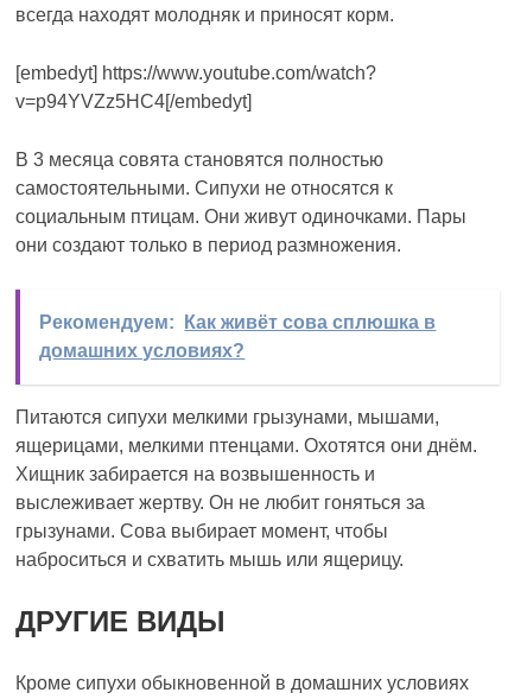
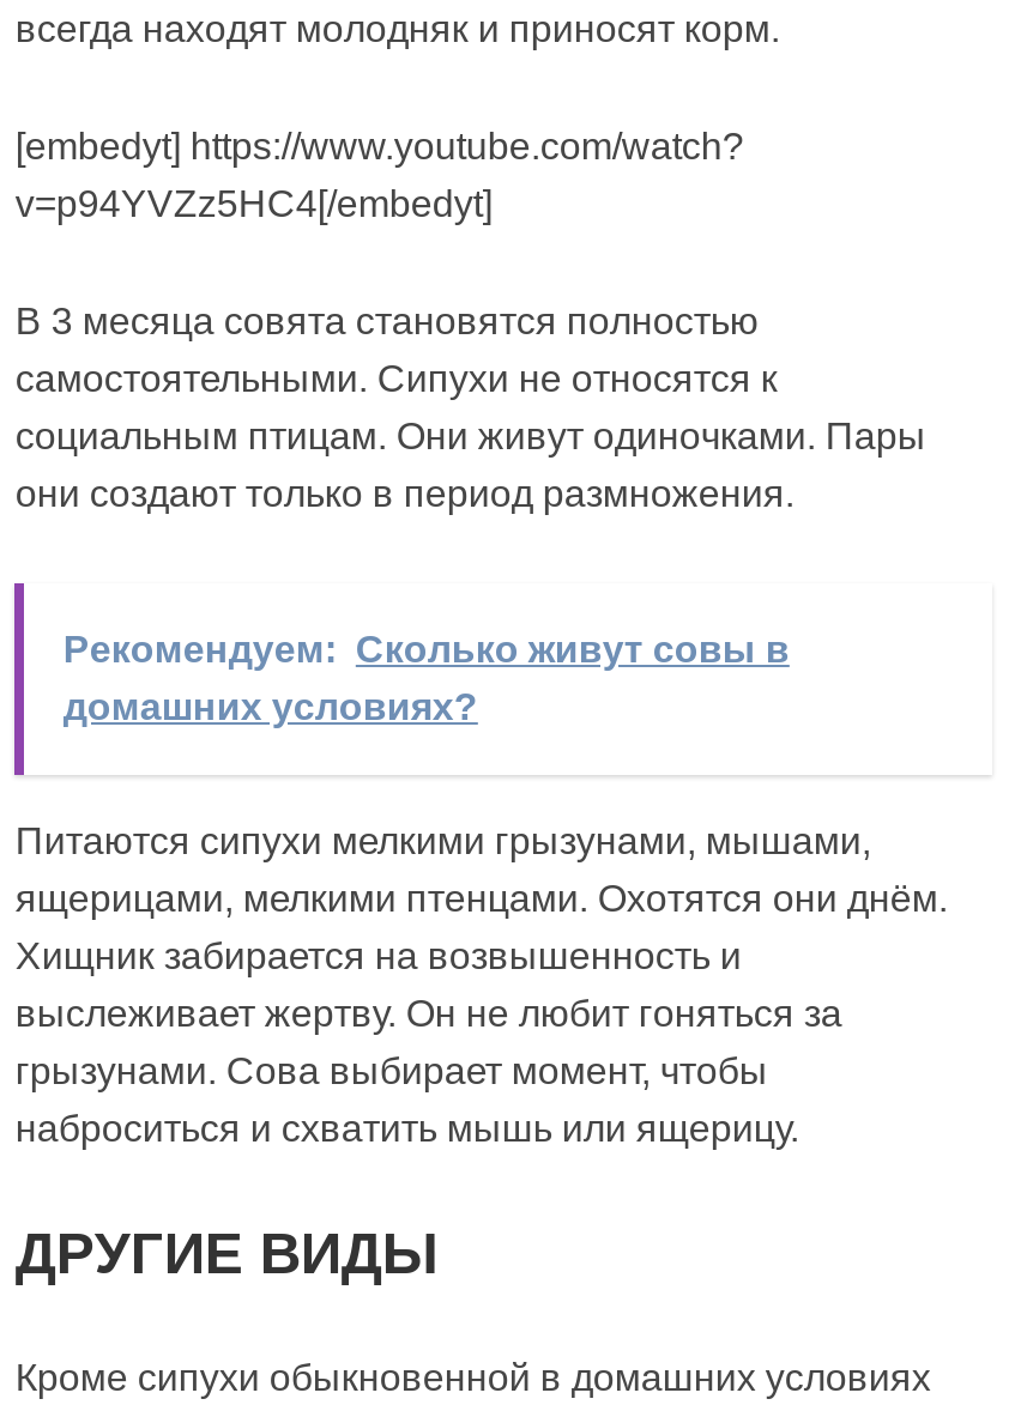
- Рекомендуем: Как живёт сова сплюшка в
+ Рекомендуем: Сколько живут совы в
